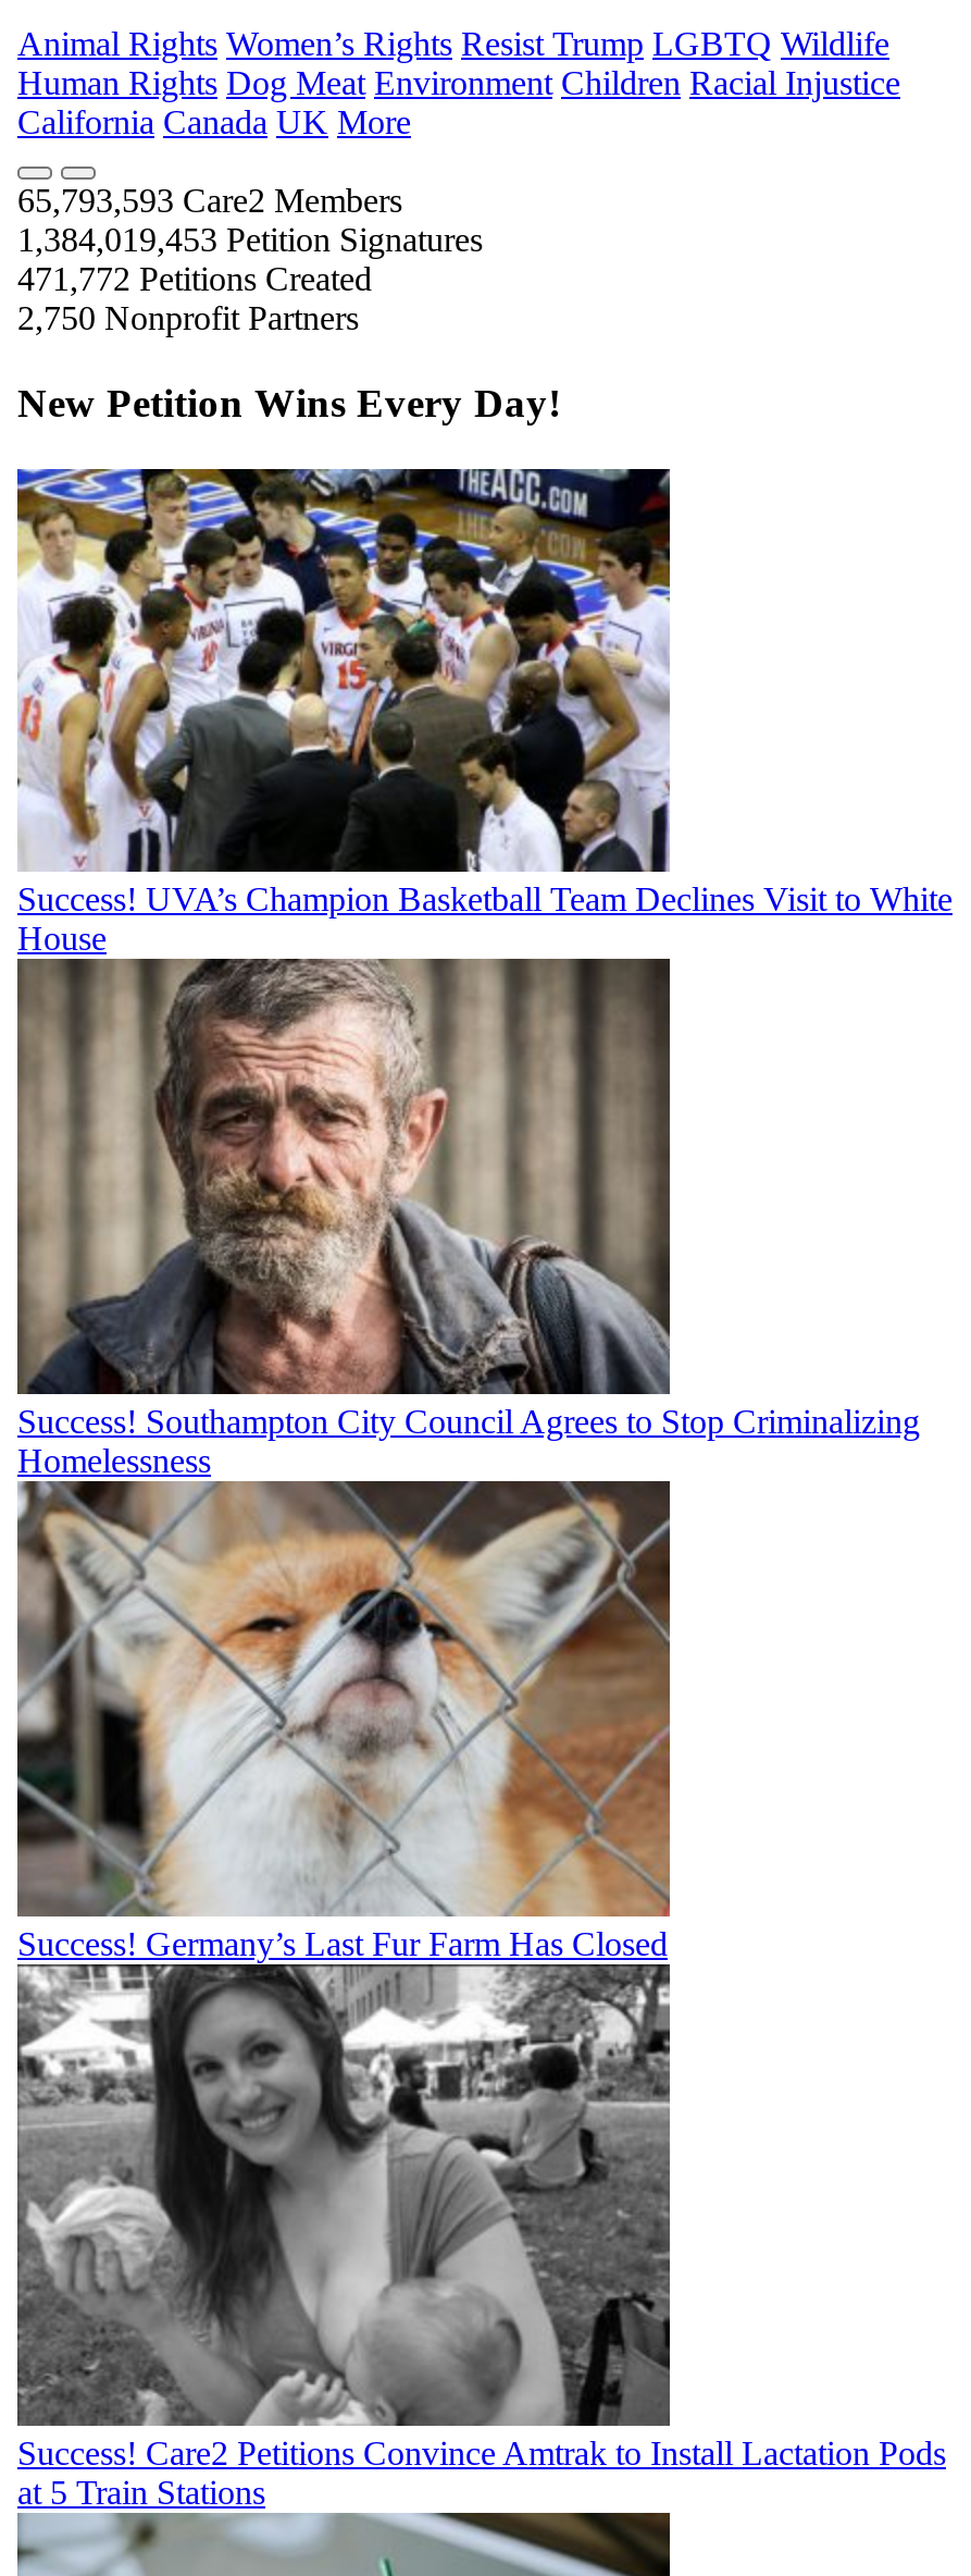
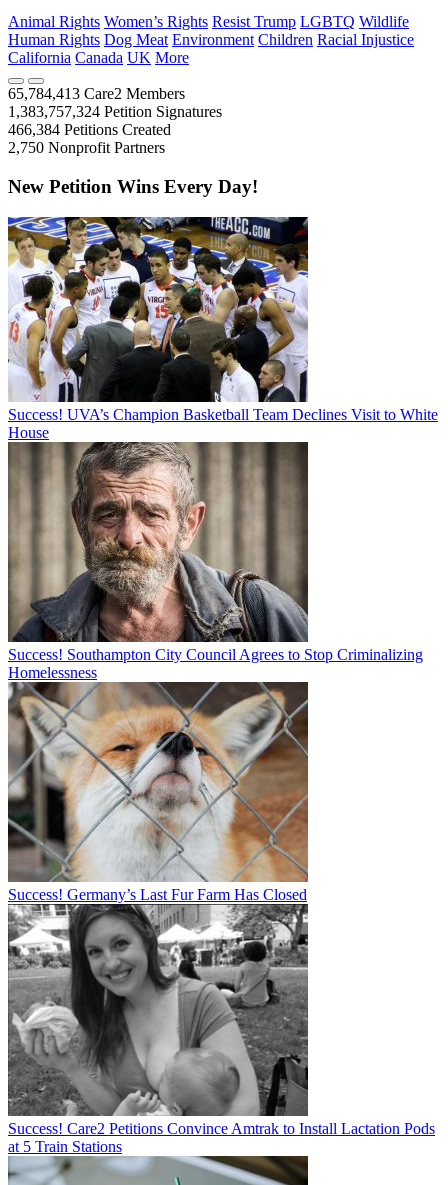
- 65,793,593 Care2 Members
+ 65,784,413 Care2 Members

- 1,384,019,453 Petition Signatures
+ 1,383,757,324 Petition Signatures

- 471,772 Petitions Created
+ 466,384 Petitions Created
